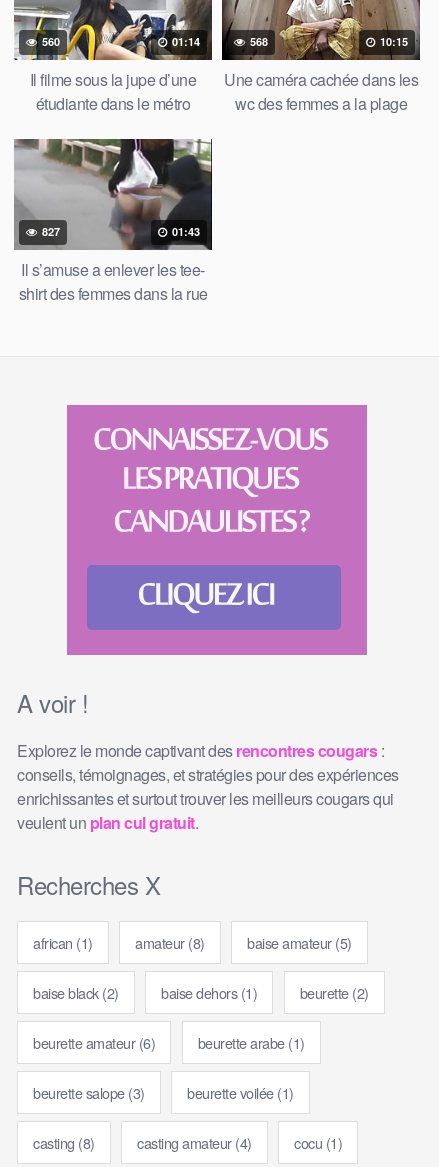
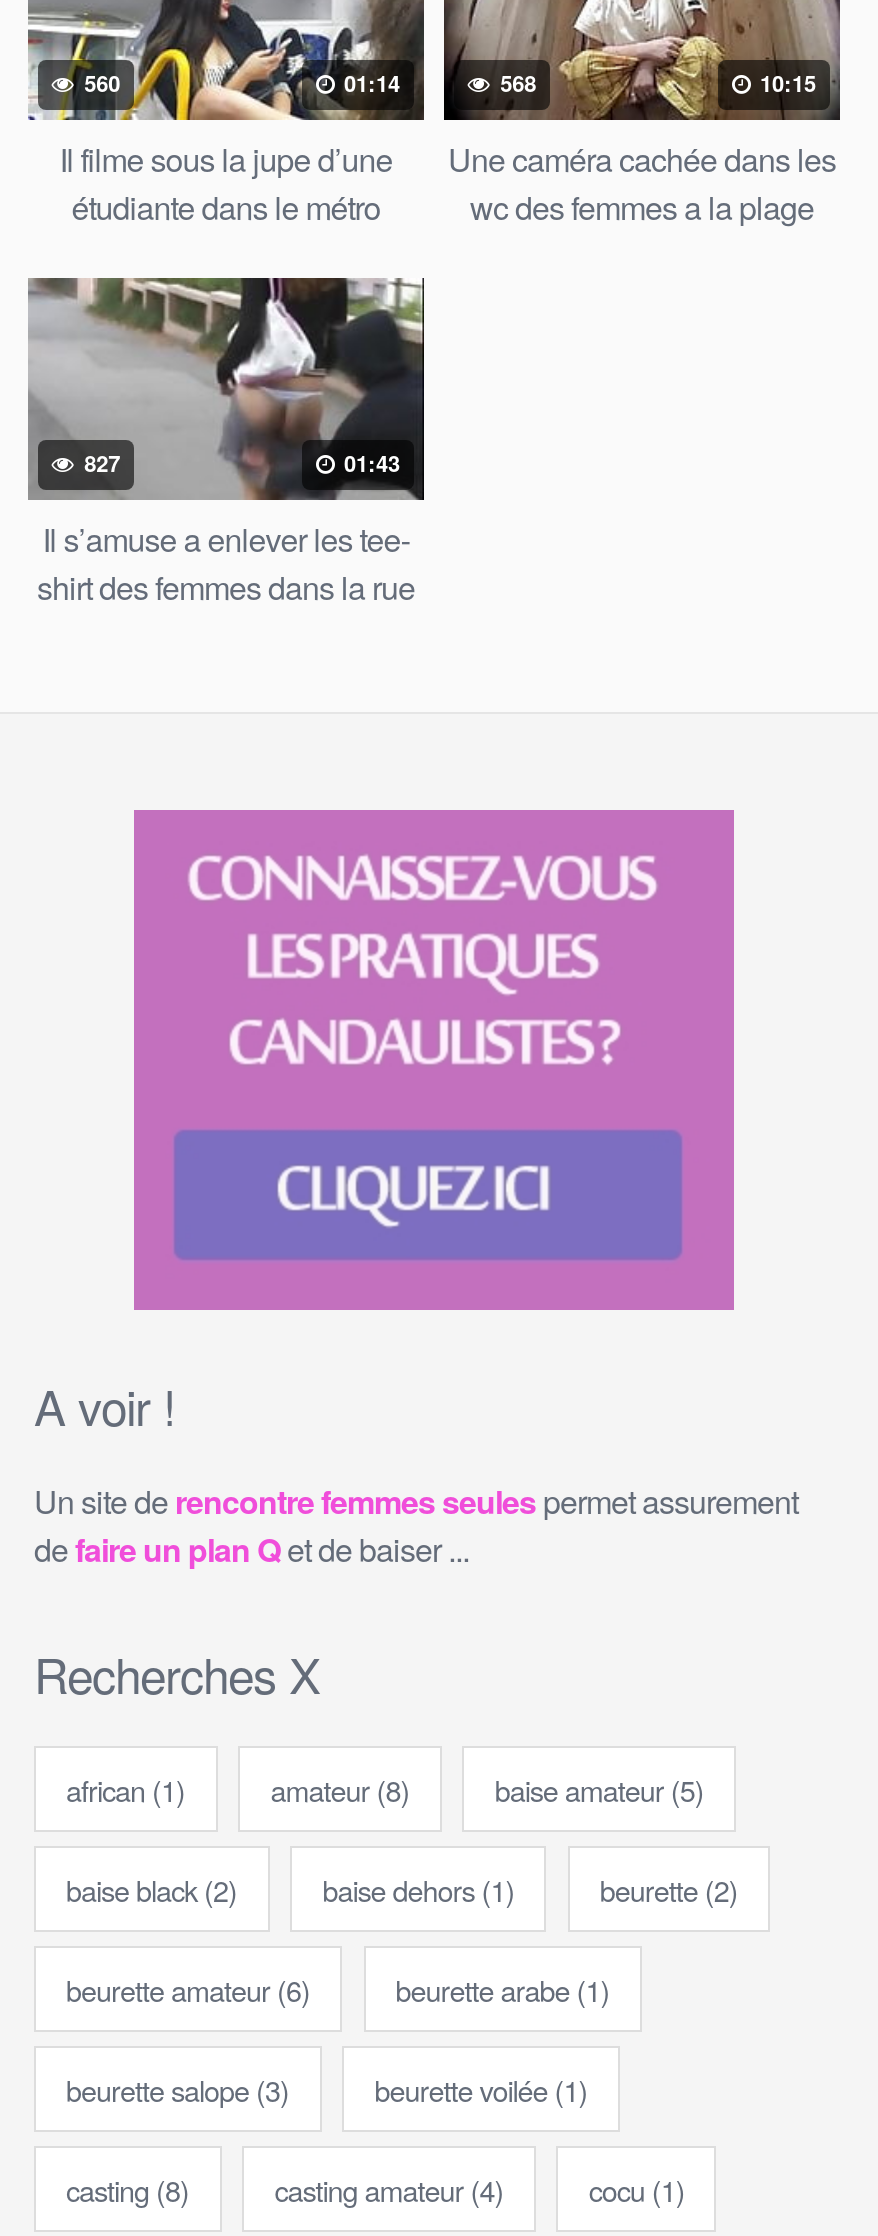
- Explorez le monde captivant des rencontres cougars:
- conseils, témoignages, et stratégies pour des expériences
- enrichissantes et surtout trouver les meilleurs cougars qui
- veulent un plan cul gratuit.
+ Un site de rencontre femmes seules permet assurement
+ defaire un plan Qet de baiser ...
